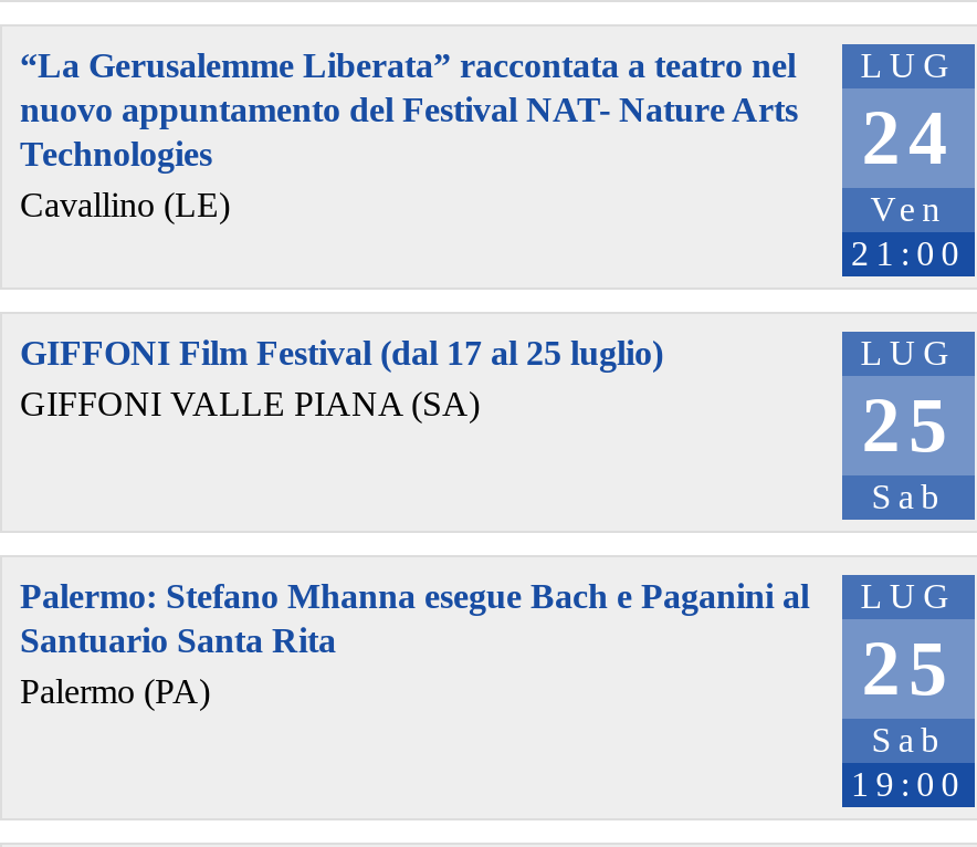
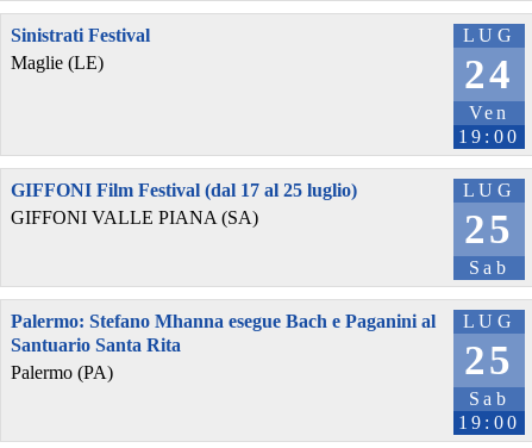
- “La Gerusalemme Liberata” raccontata a teatro nel
- nuovo appuntamento del Festival NAT- Nature Arts
- Technologies
- Cavallino (LE)
+ Sinistrati Festival
+ Maglie (LE)

- 21:00
+ 19:00
